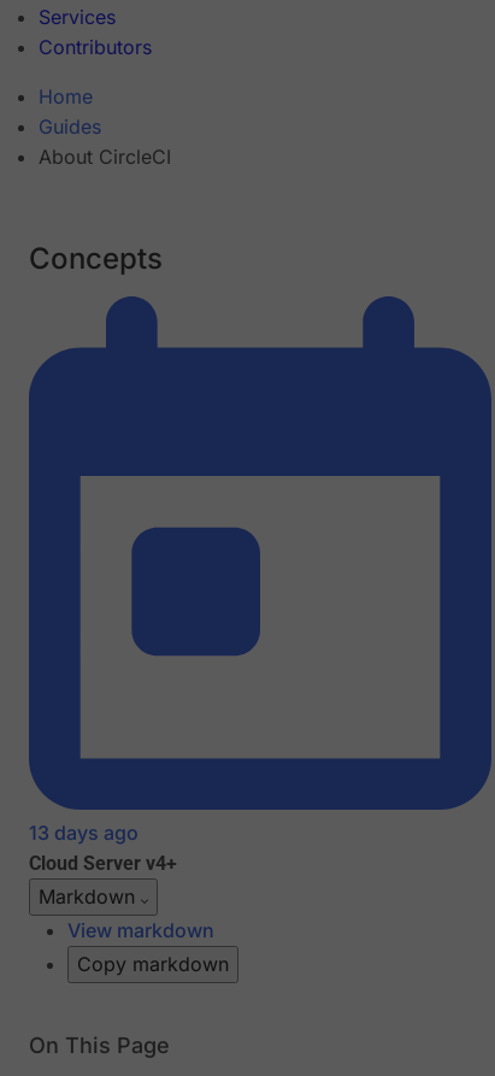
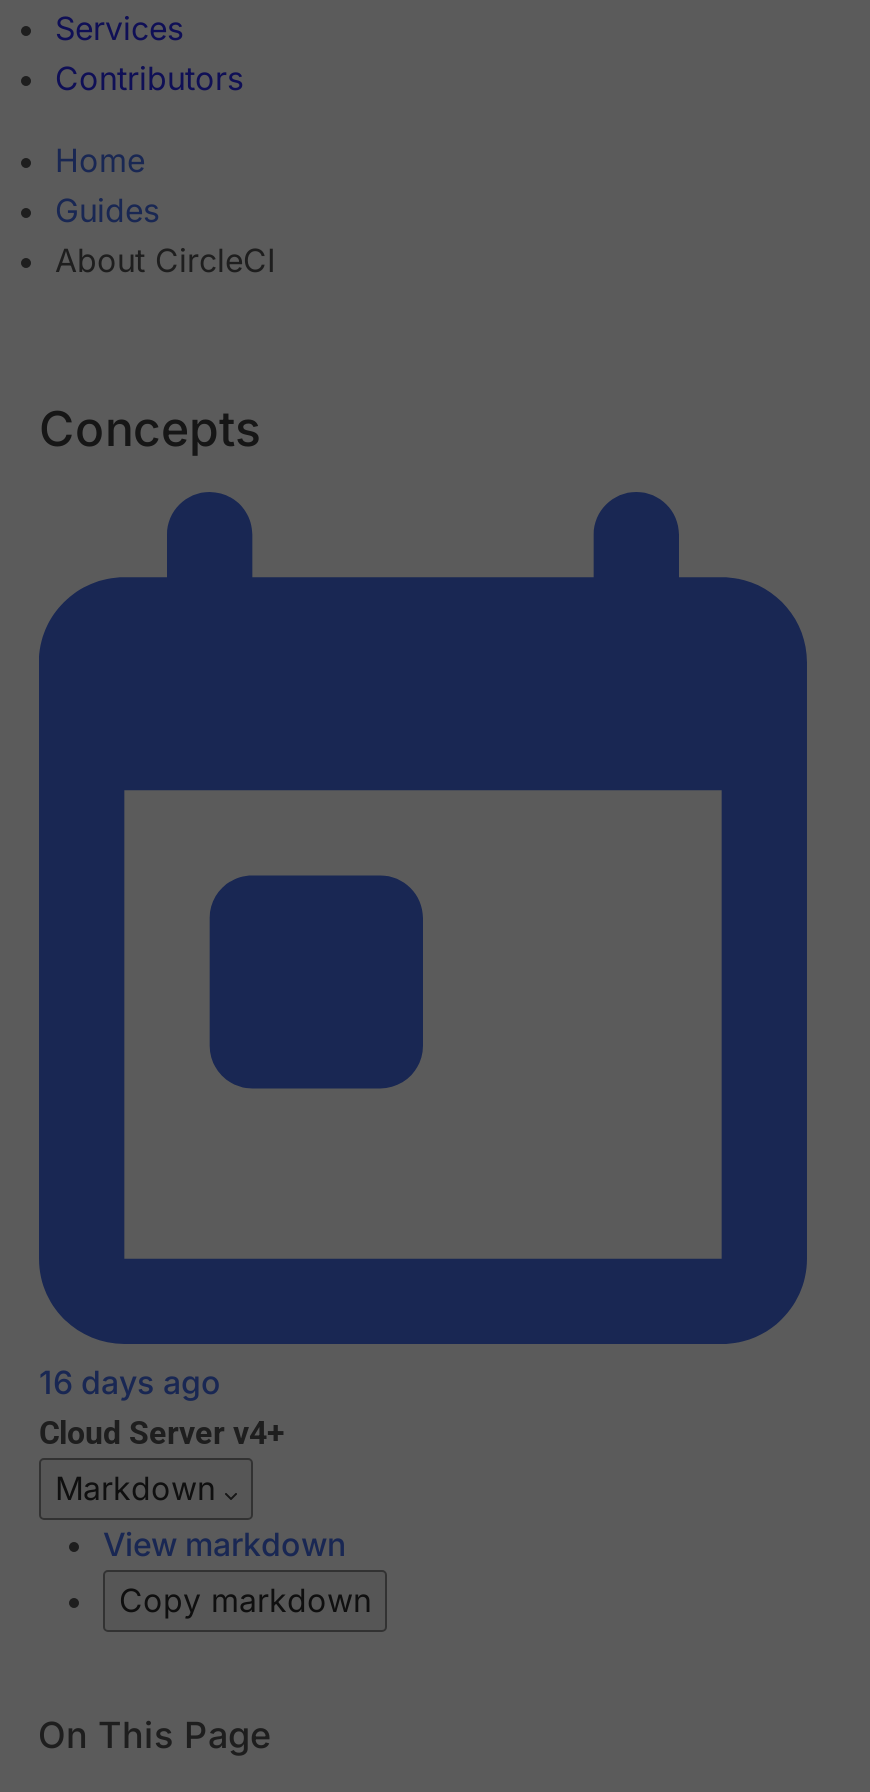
- 13 days ago
+ 16 days ago
